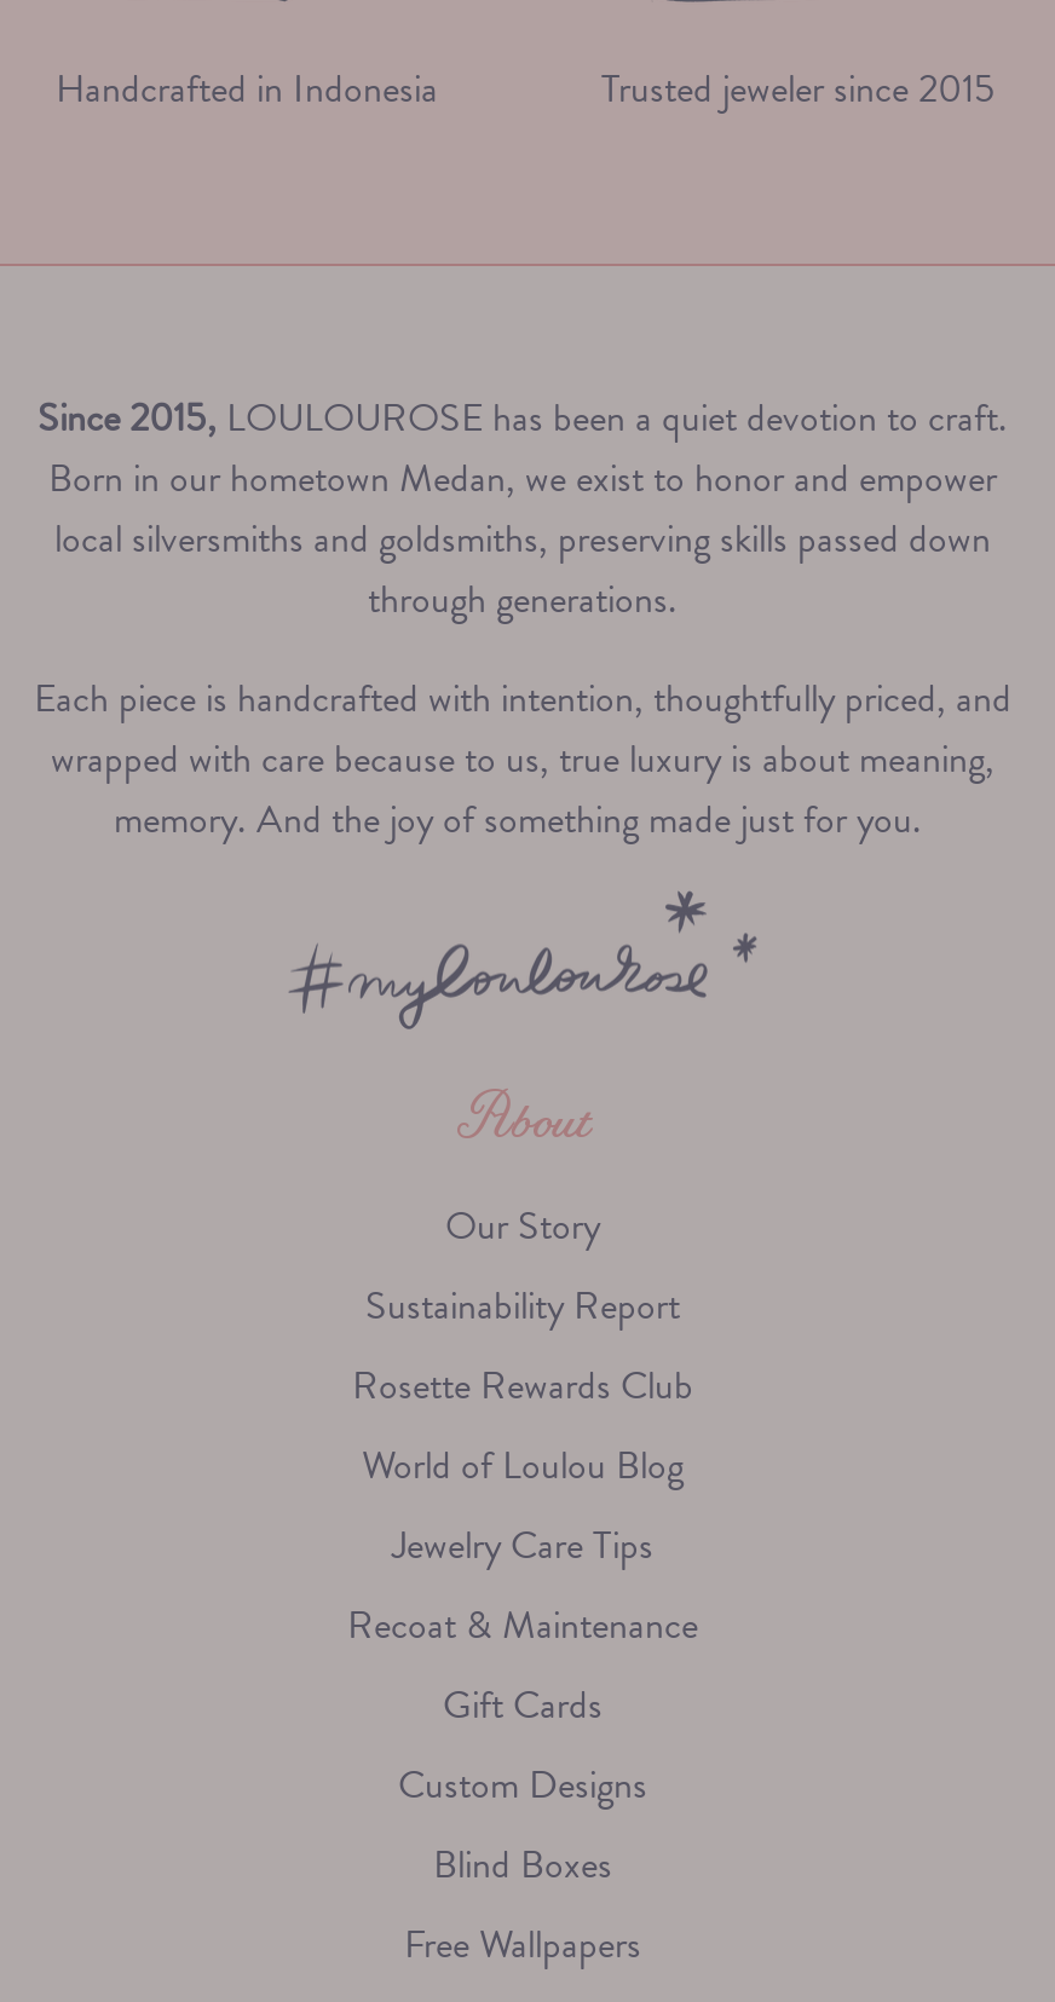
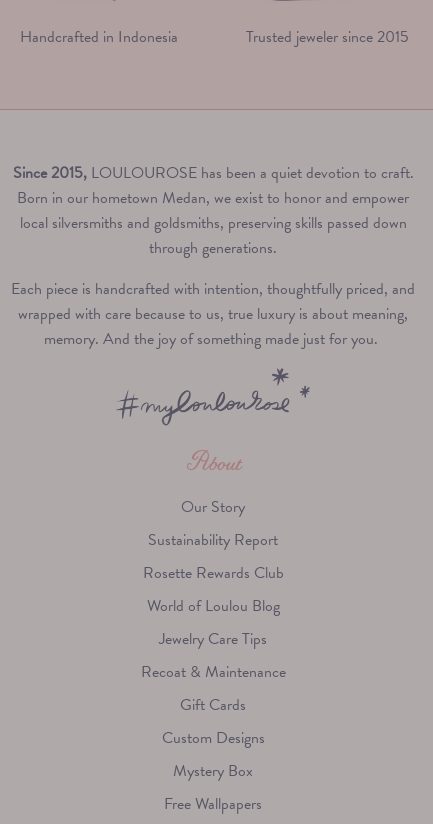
- Blind Boxes
+ Mystery Box
